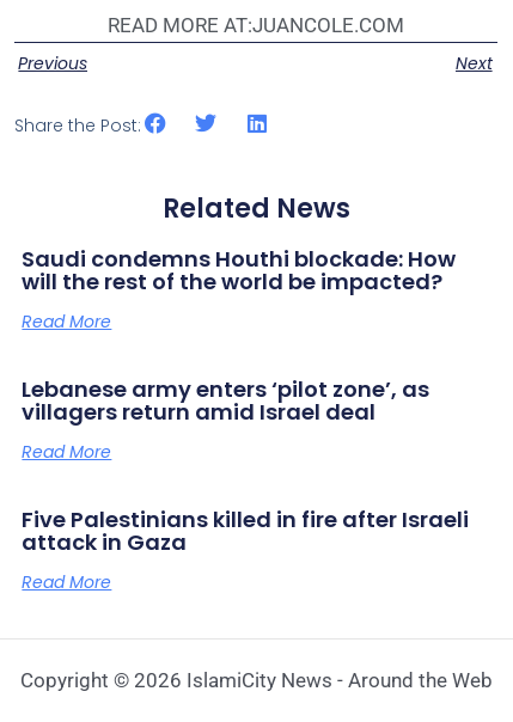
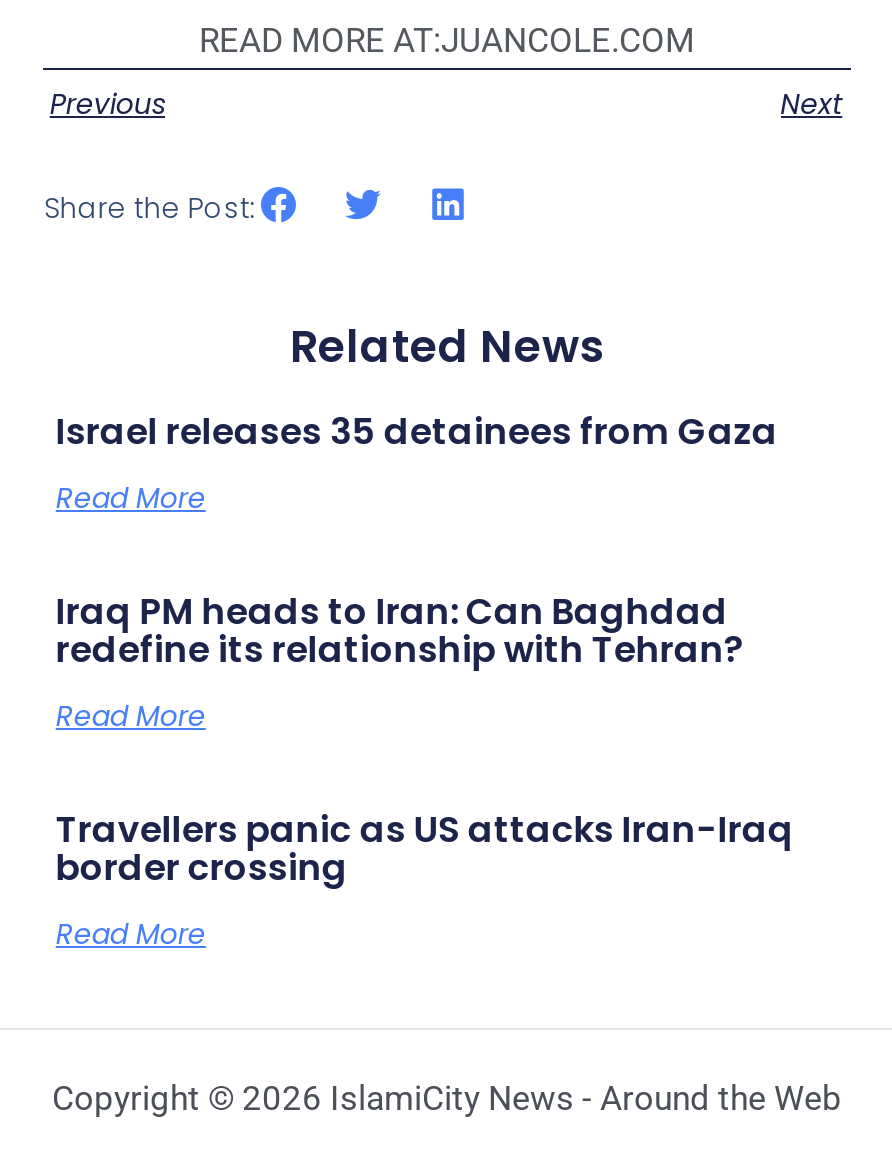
- Saudi condemns Houthi blockade: How
- will the rest of the world be impacted?
+ Israel releases 35 detainees from Gaza

- Lebanese army enters ‘pilot zone’, as
- villagers return amid Israel deal
+ Iraq PM heads to Iran: Can Baghdad
+ redefine its relationship with Tehran?

- Five Palestinians killed in fire after Israeli
- attack in Gaza
+ Travellers panic as US attacks Iran-Iraq
+ border crossing
